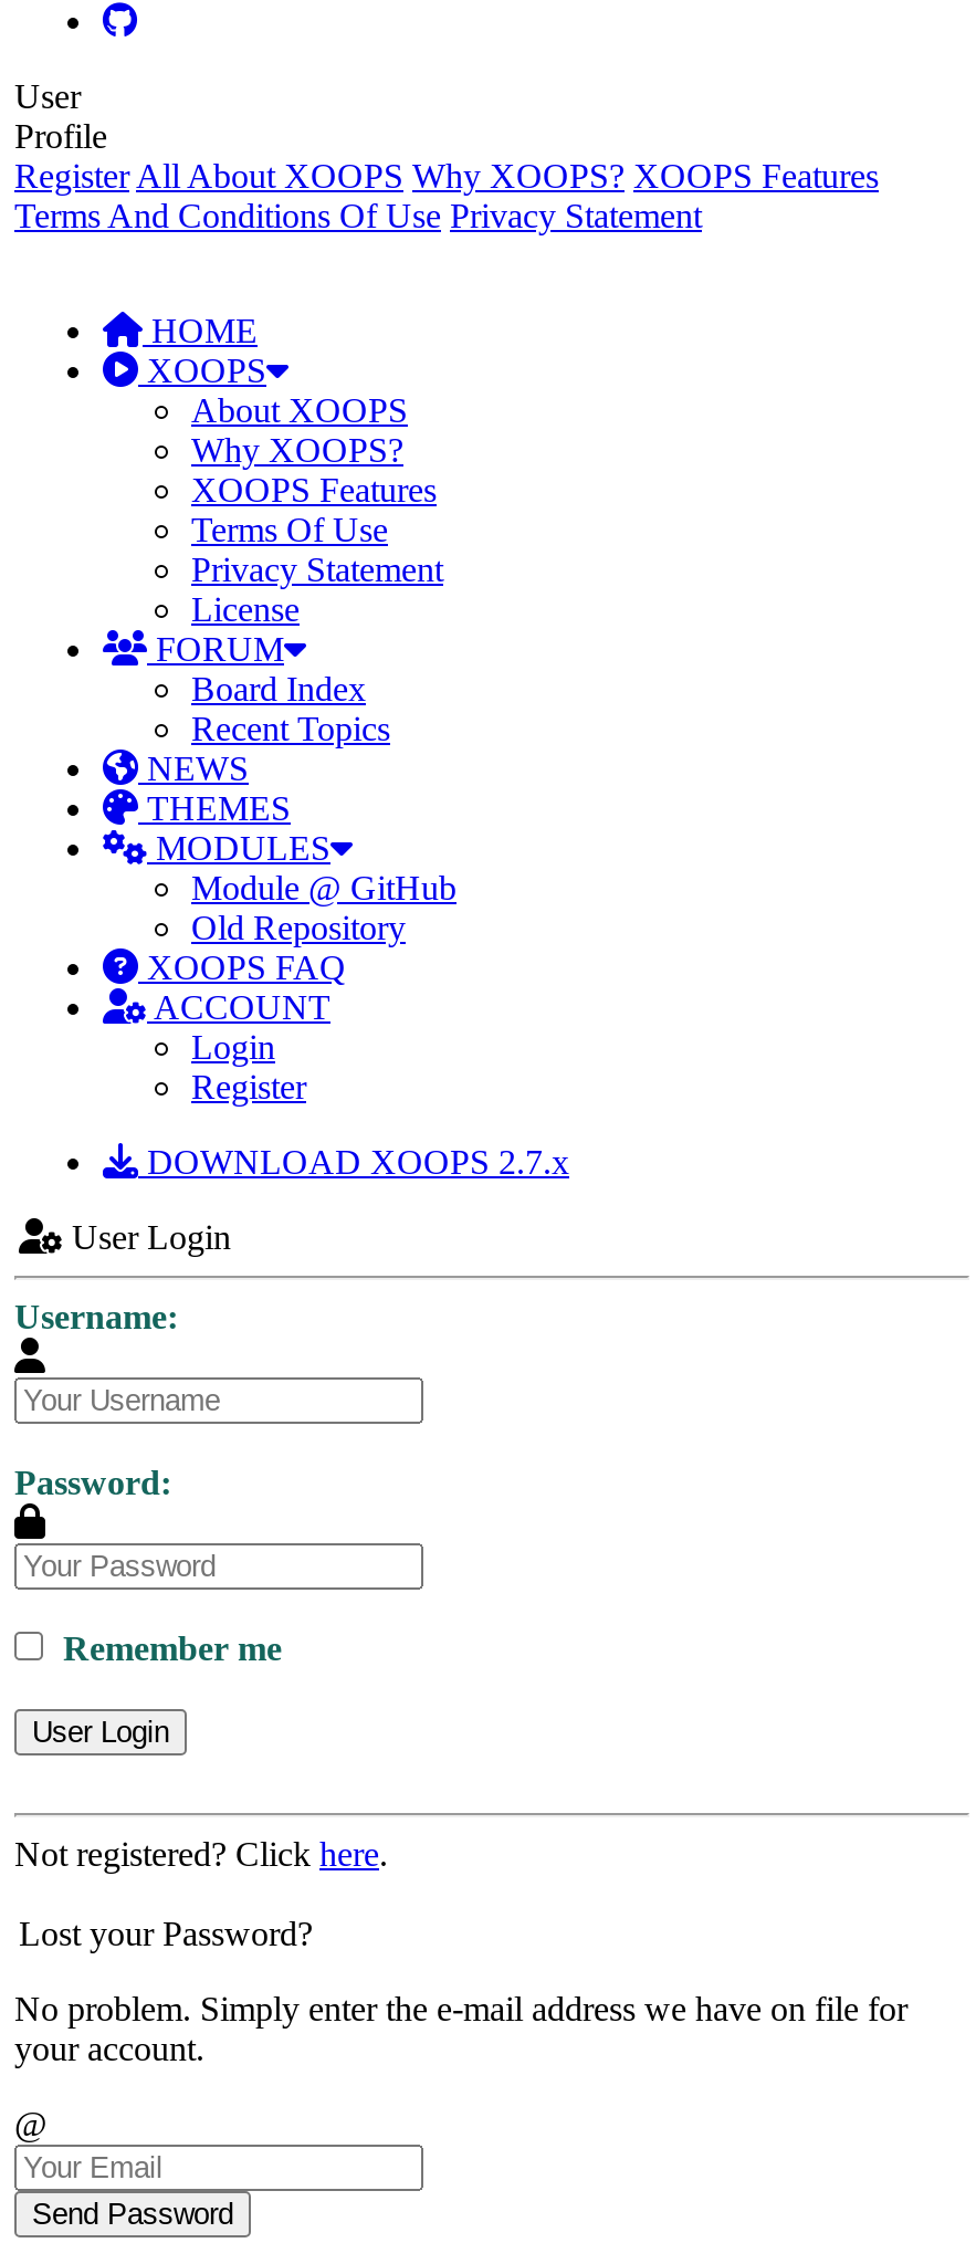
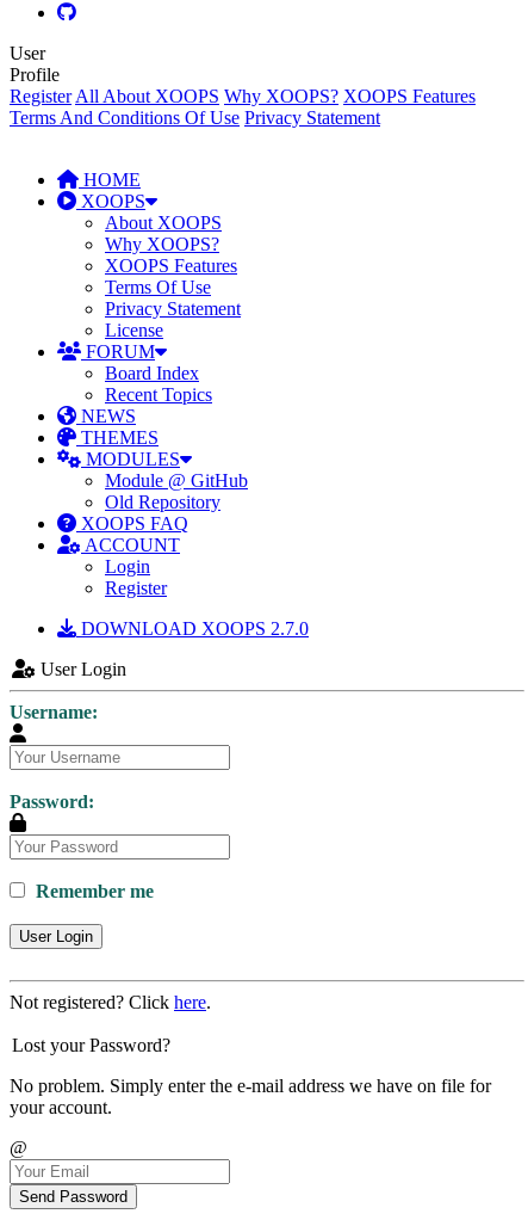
- DOWNLOAD XOOPS 2.7.x
+ DOWNLOAD XOOPS 2.7.0
